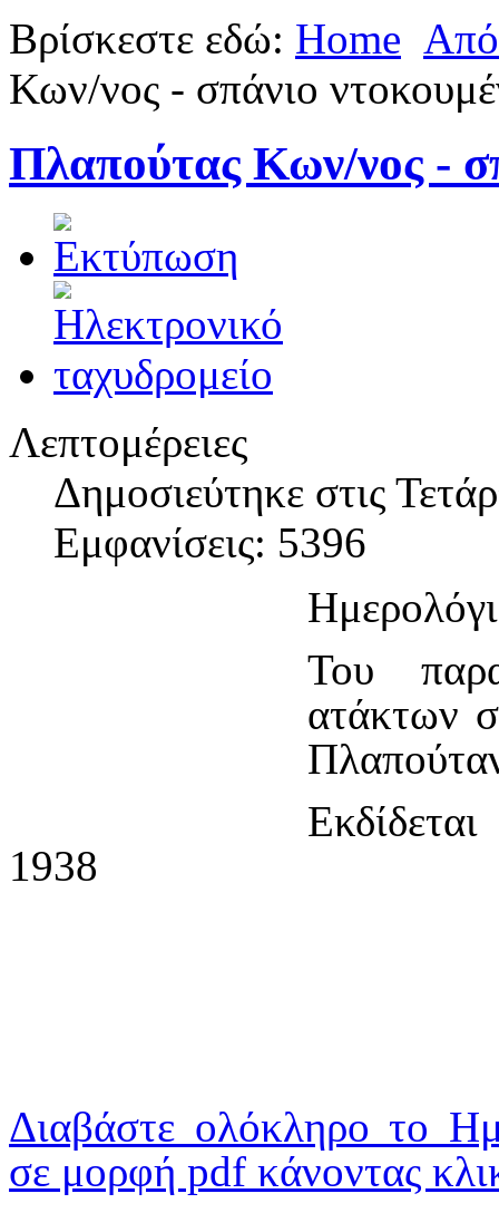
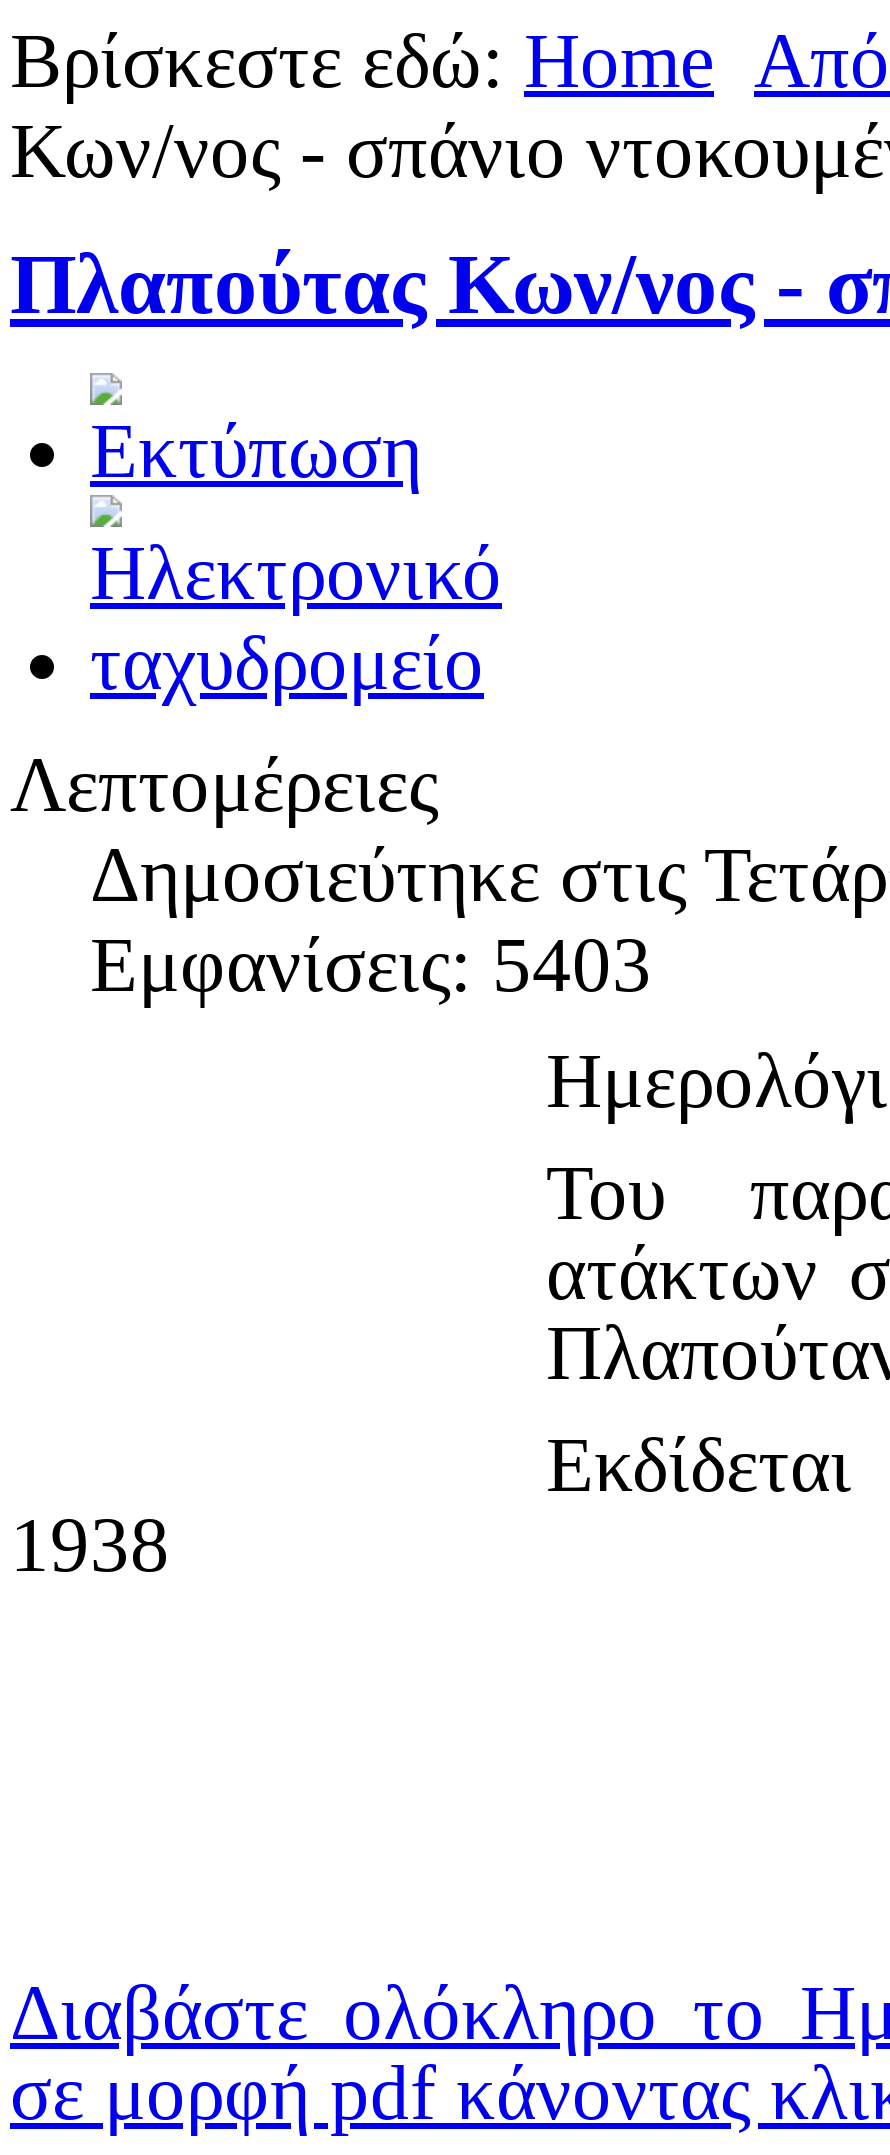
- Εμφανίσεις: 5396
+ Εμφανίσεις: 5403
